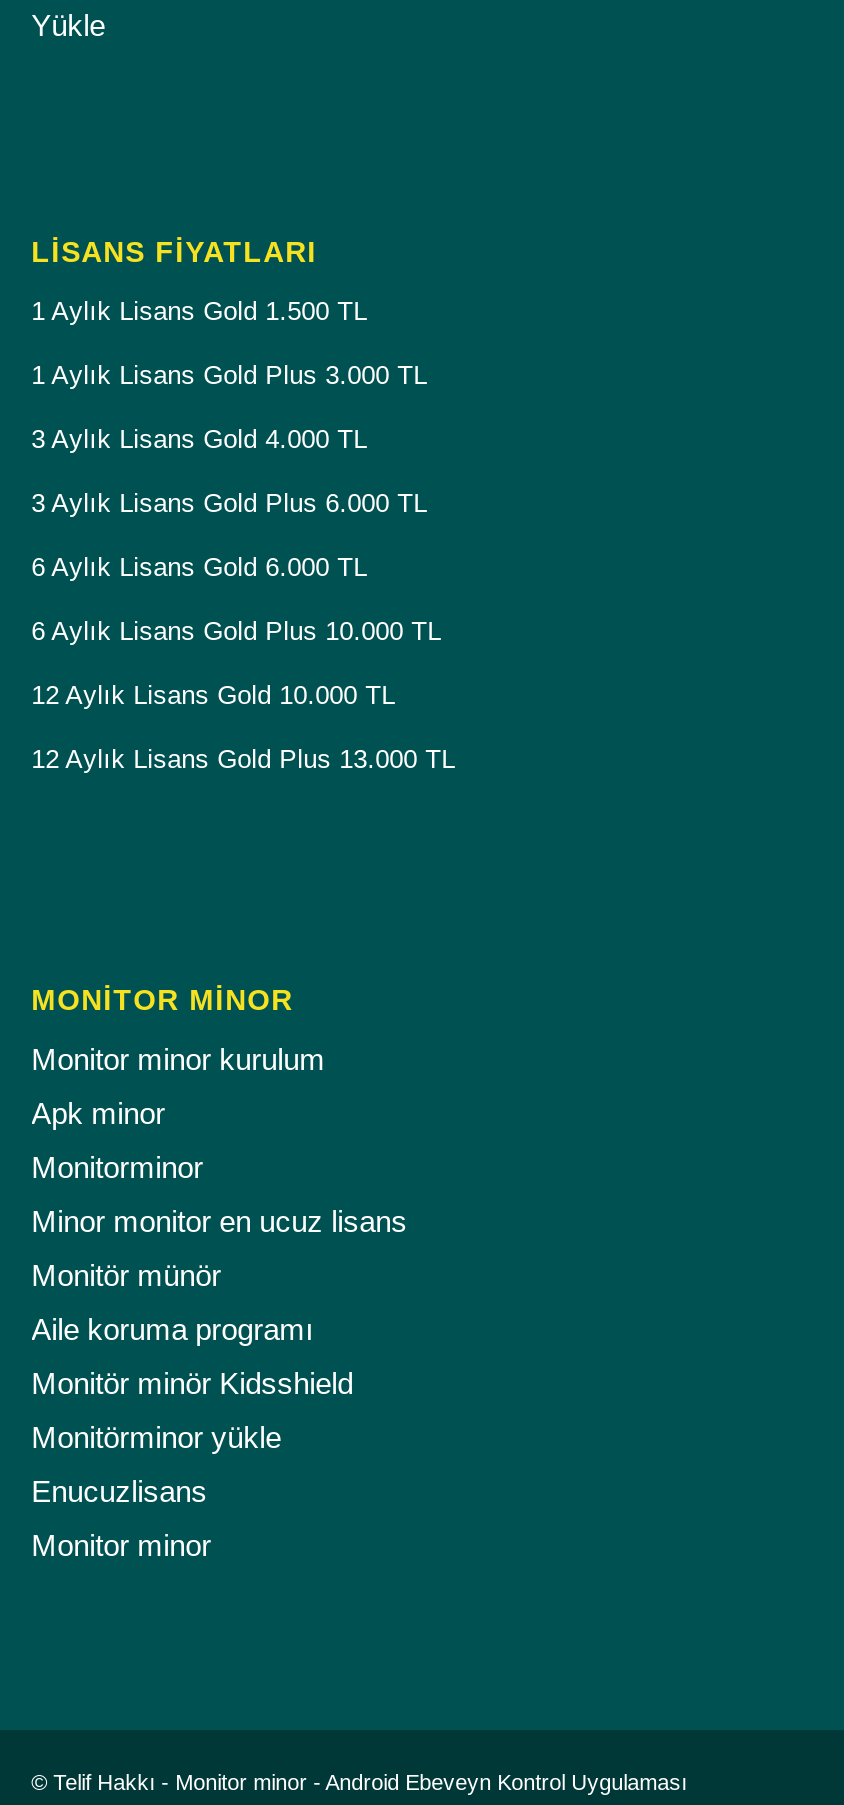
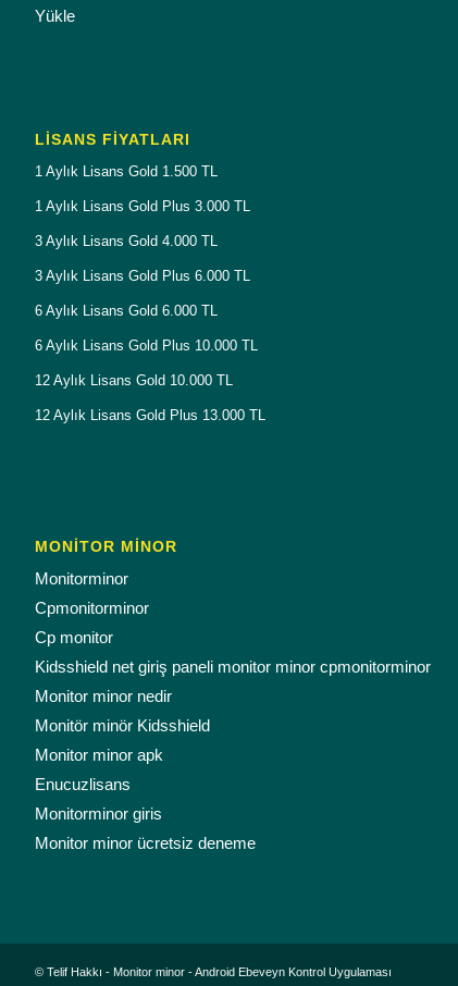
- Monitor minor kurulum
- Apk minor

moved up: Monitorminor

- Minor monitor en ucuz lisans
- Monitör münör
- Aile koruma programı
+ Cpmonitorminor
+ Cp monitor
+ Kidsshield net giriş paneli monitor minor cpmonitorminor
+ Monitor minor nedir

moved up: Monitör minör Kidsshield

- Monitörminor yükle
+ Monitor minor apk

moved up: Enucuzlisans

- Monitor minor
+ Monitorminor giris
+ Monitor minor ücretsiz deneme
